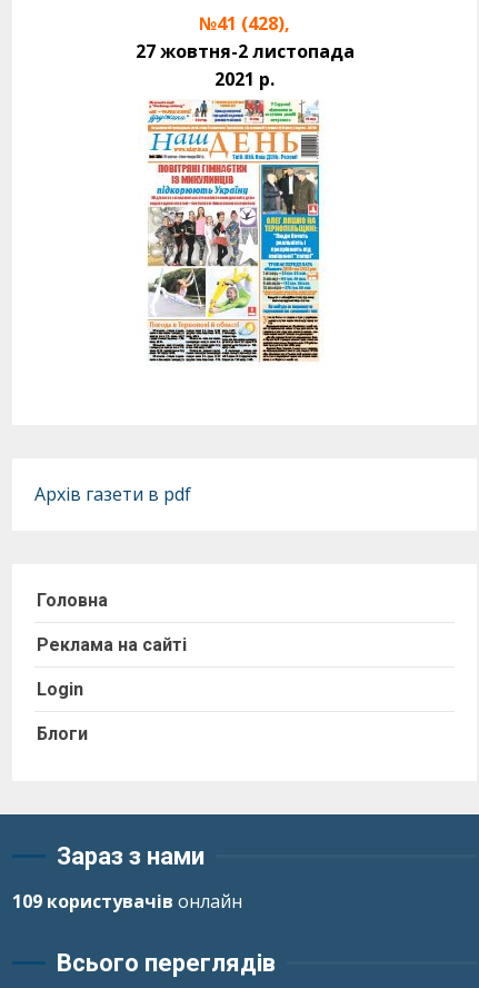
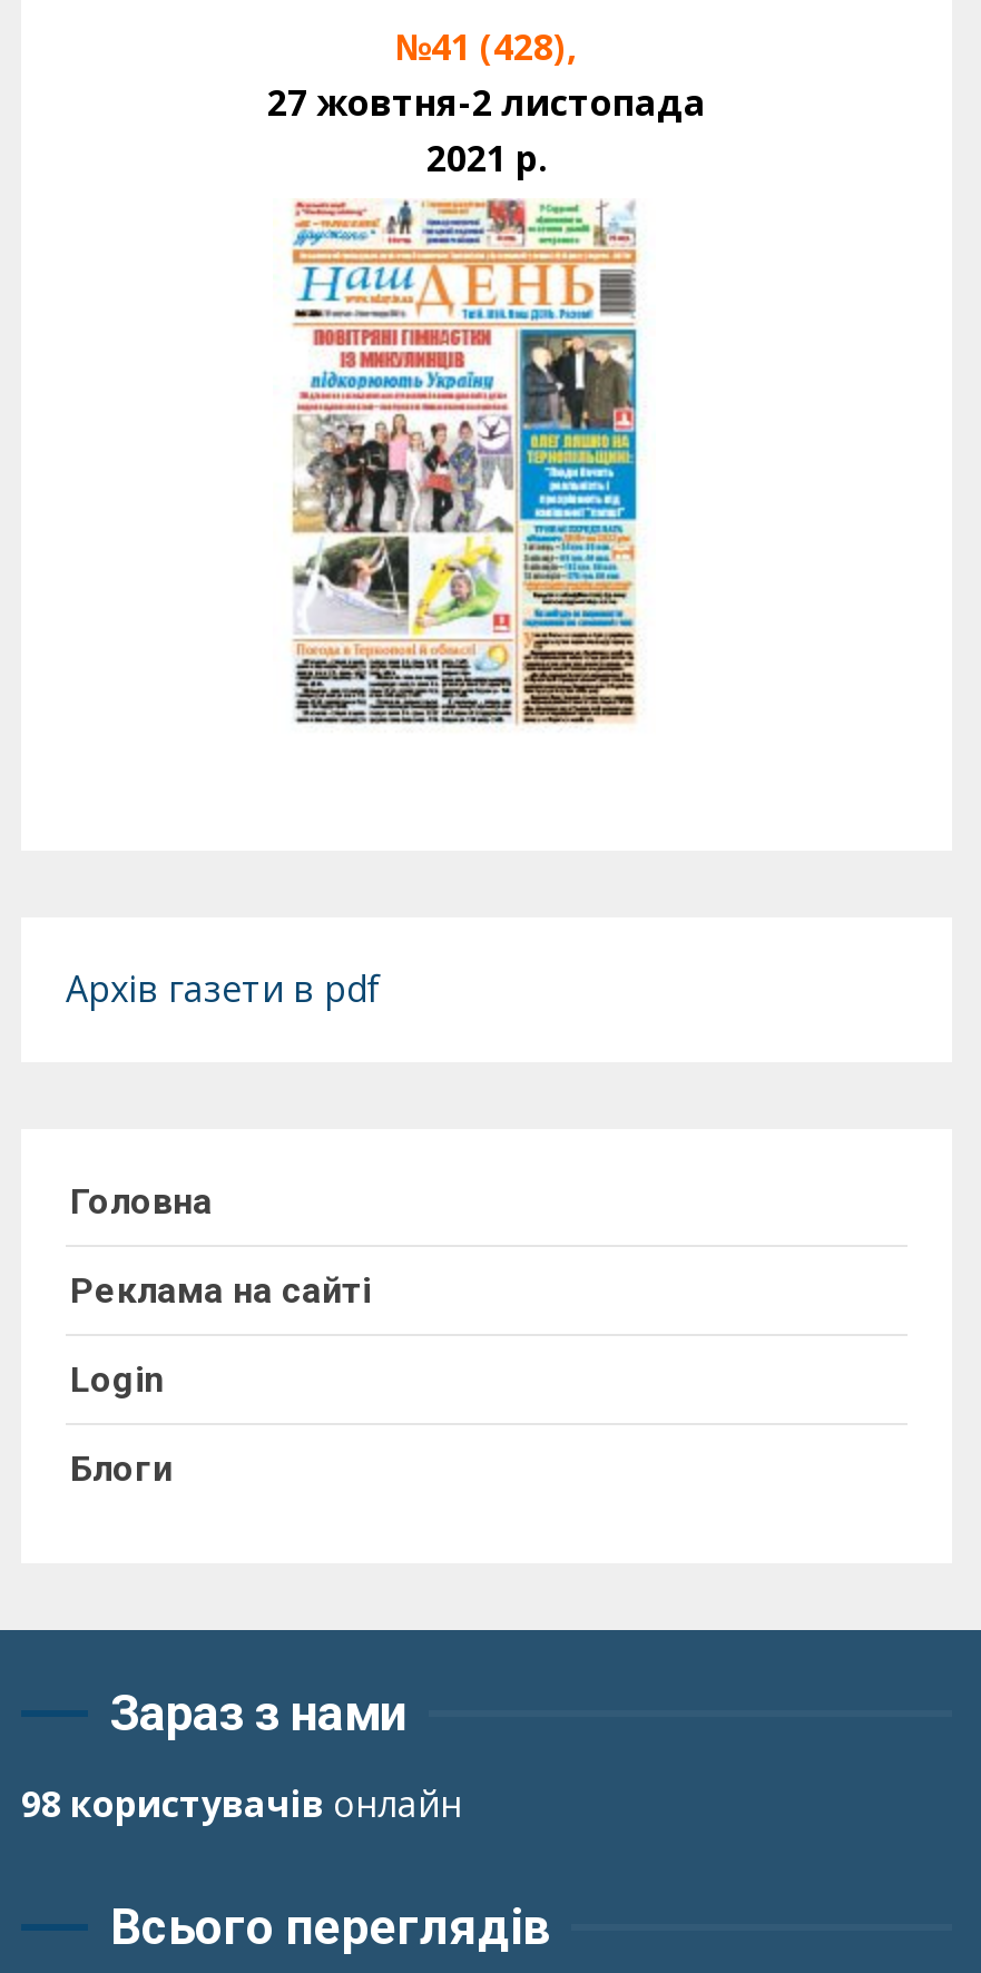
- 109 користувачів онлайн
+ 98 користувачів онлайн
